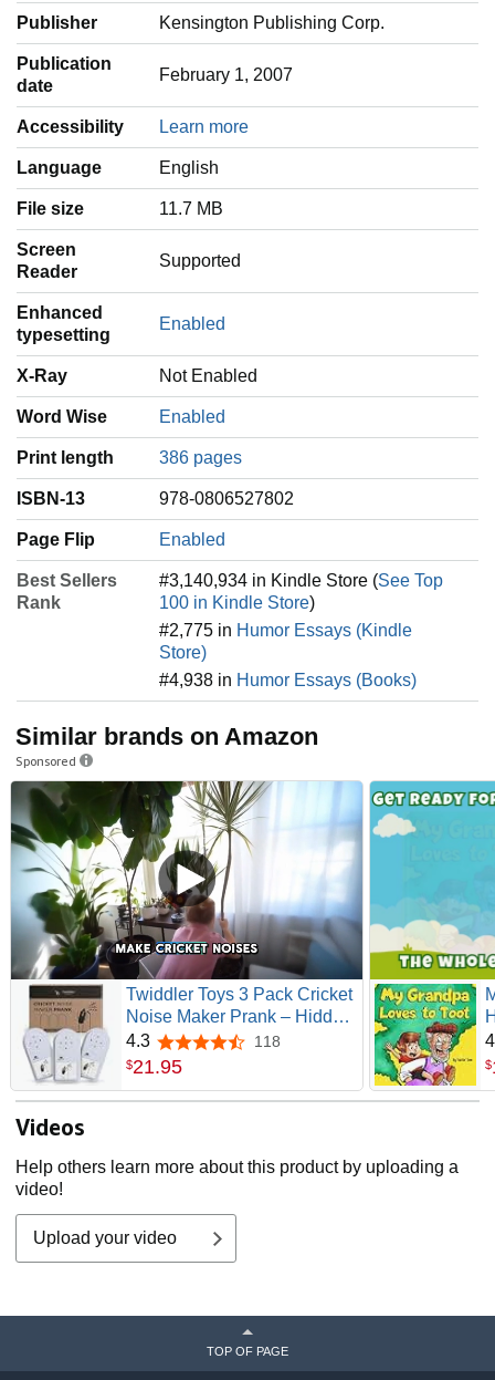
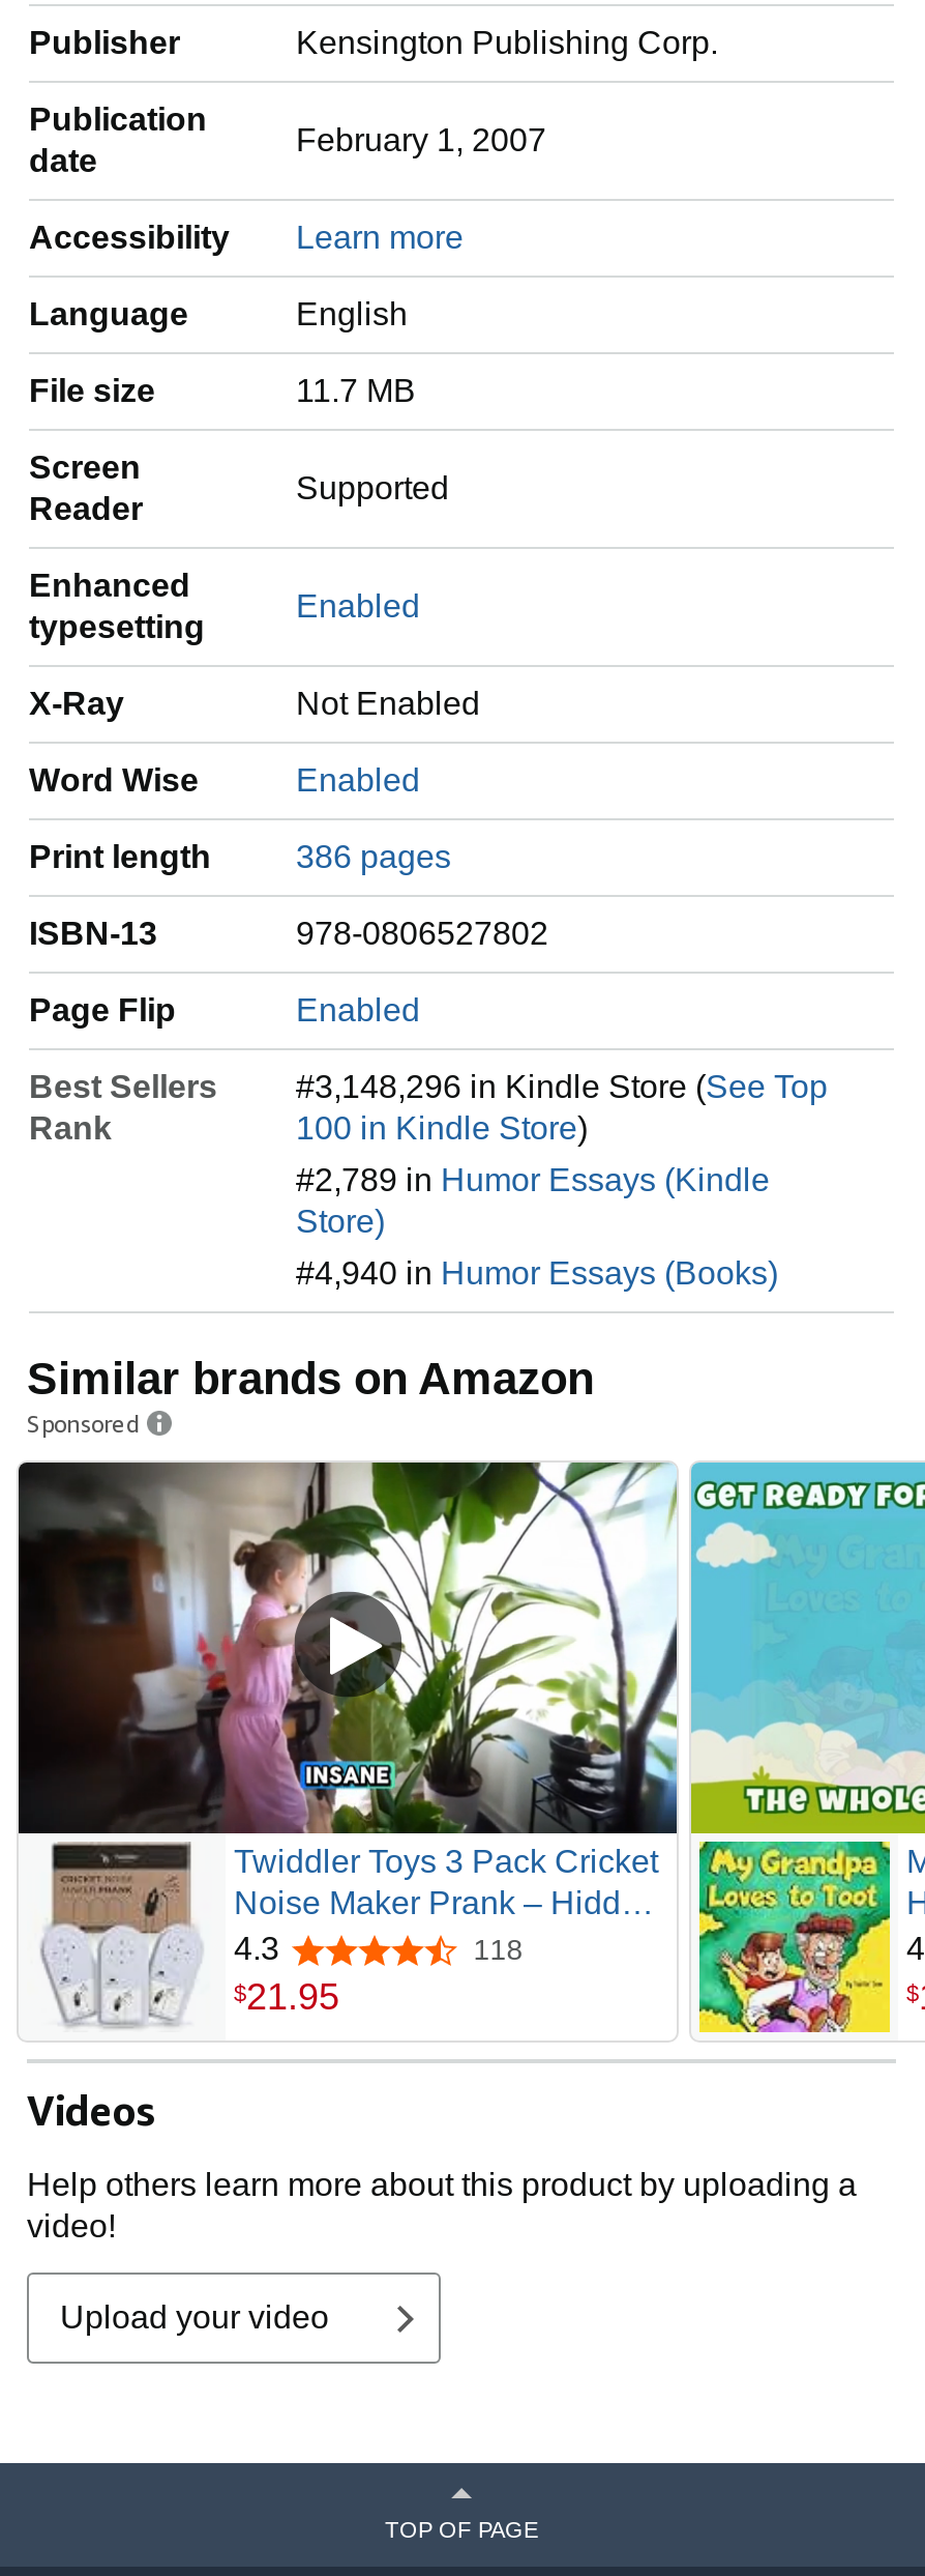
- #3,140,934 in Kindle Store (See Top
+ #3,148,296 in Kindle Store (See Top

- #2,775 in Humor Essays (Kindle
+ #2,789 in Humor Essays (Kindle

- #4,938 in Humor Essays (Books)
+ #4,940 in Humor Essays (Books)

- [image]
+ [image]
